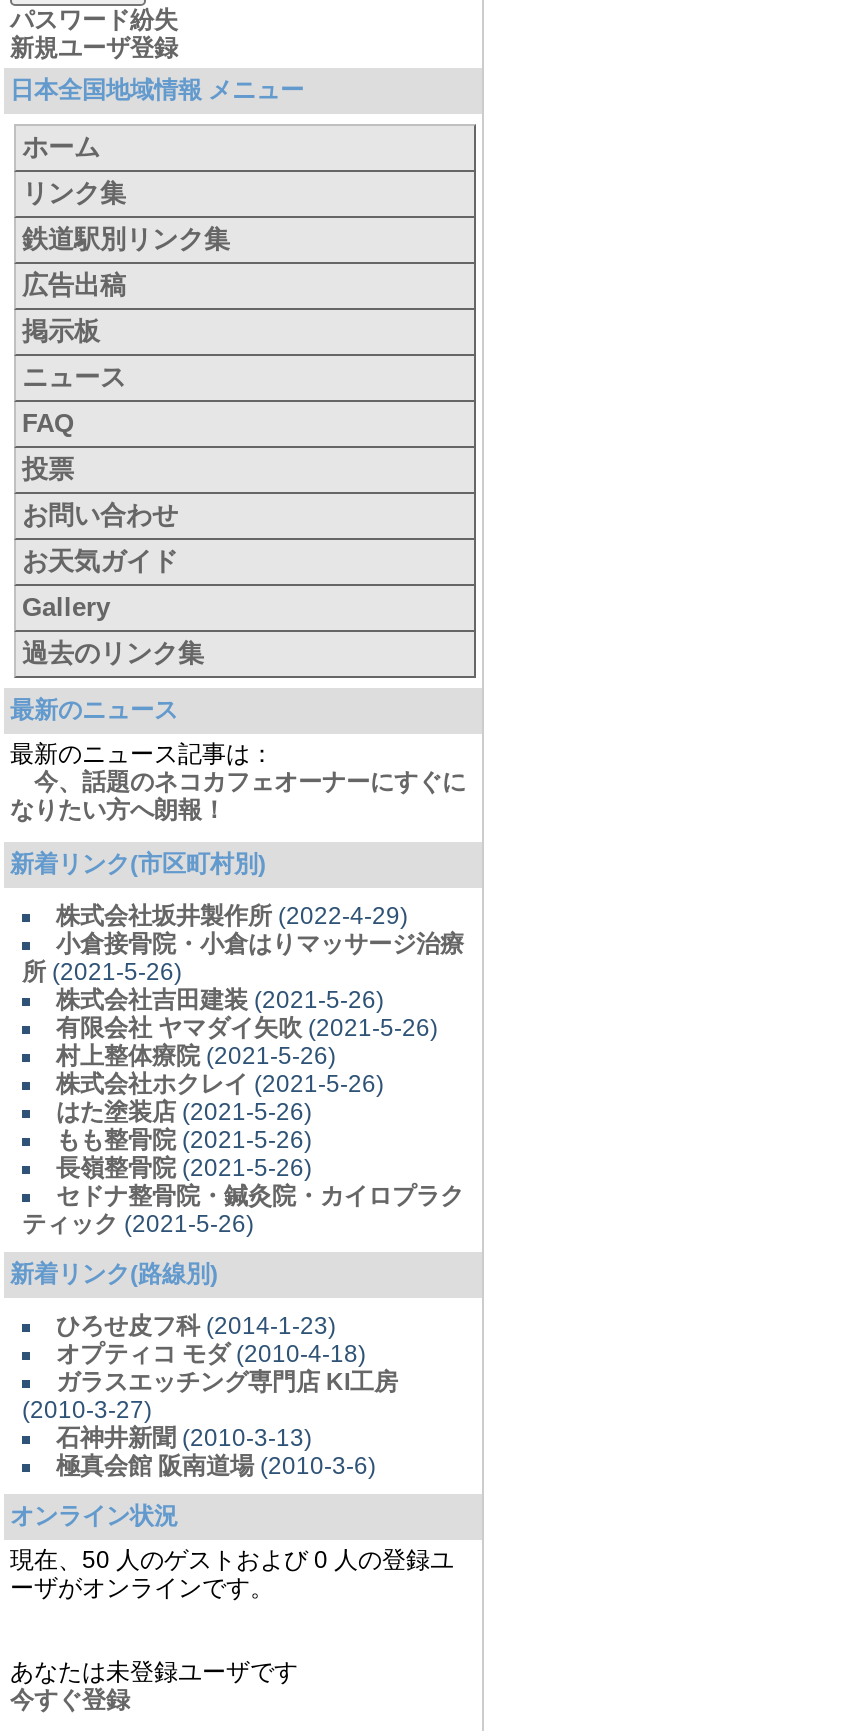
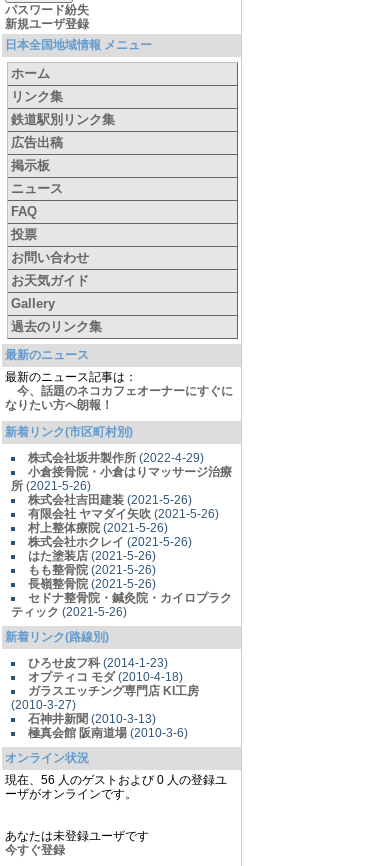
- 現在、50 人のゲストおよび 0 人の登録ユ
+ 現在、56 人のゲストおよび 0 人の登録ユ
